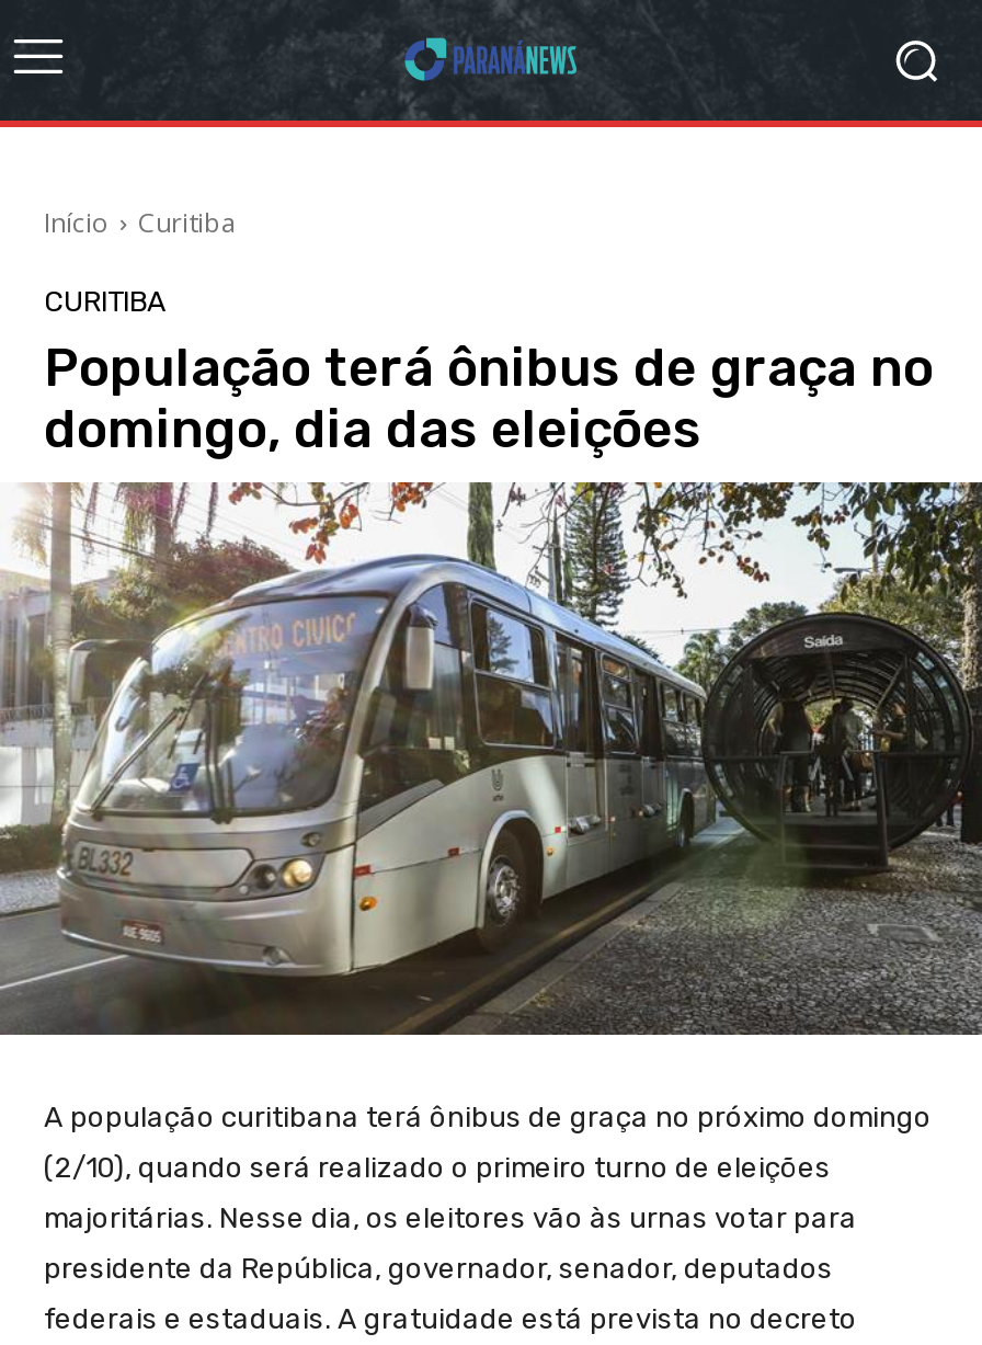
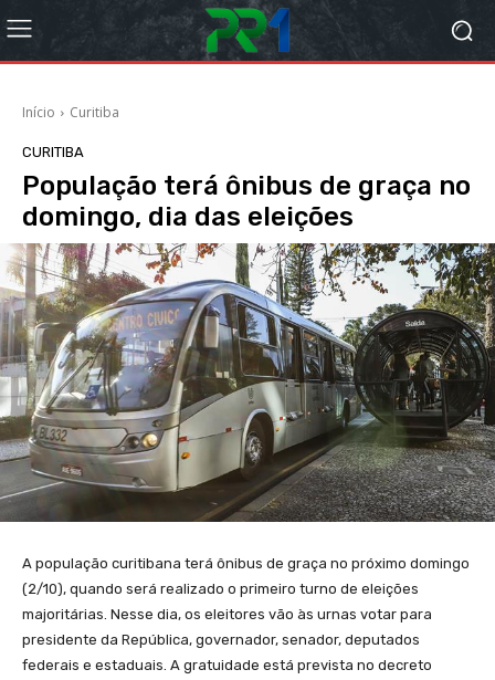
- [image]
+ [image]
